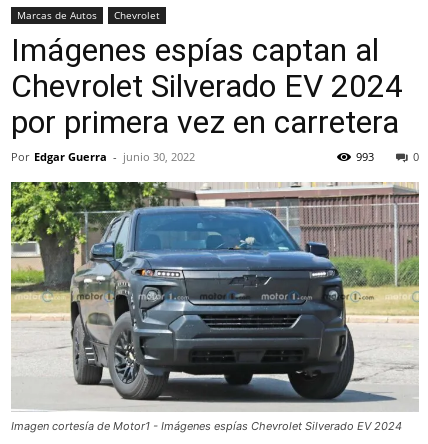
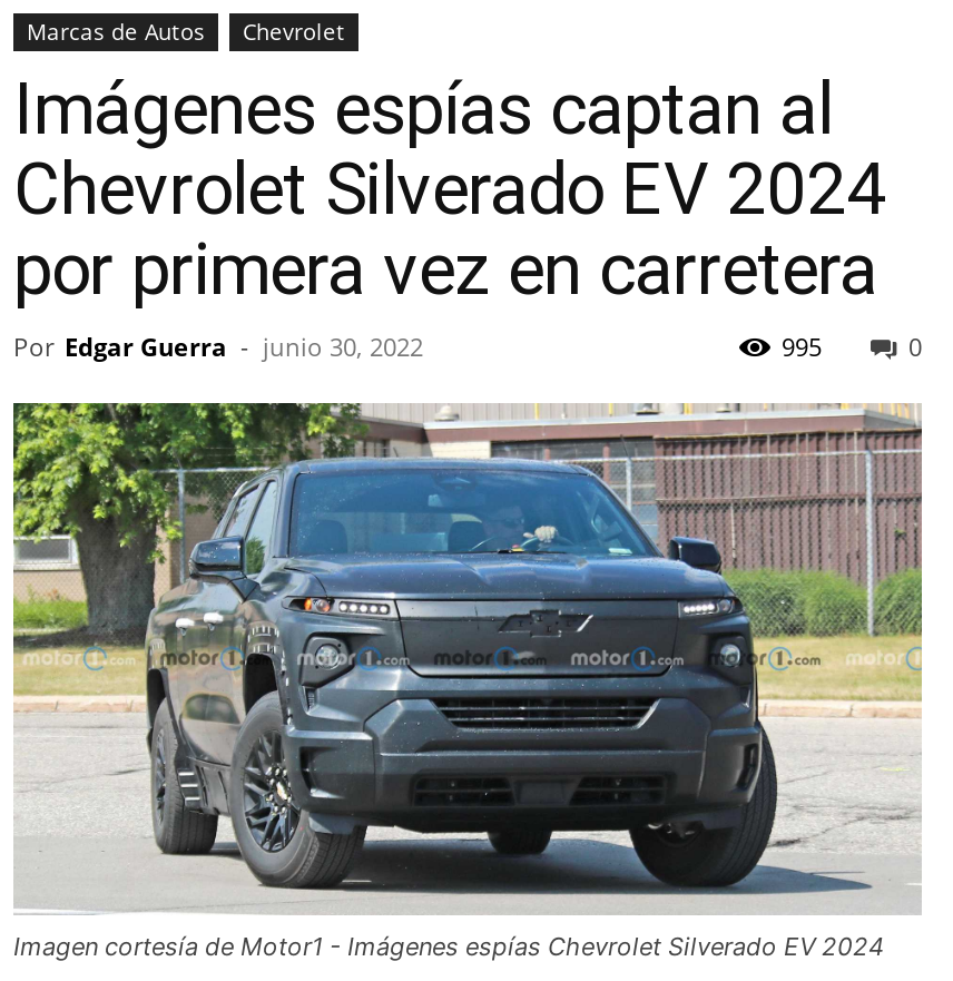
- 993
+ 995
